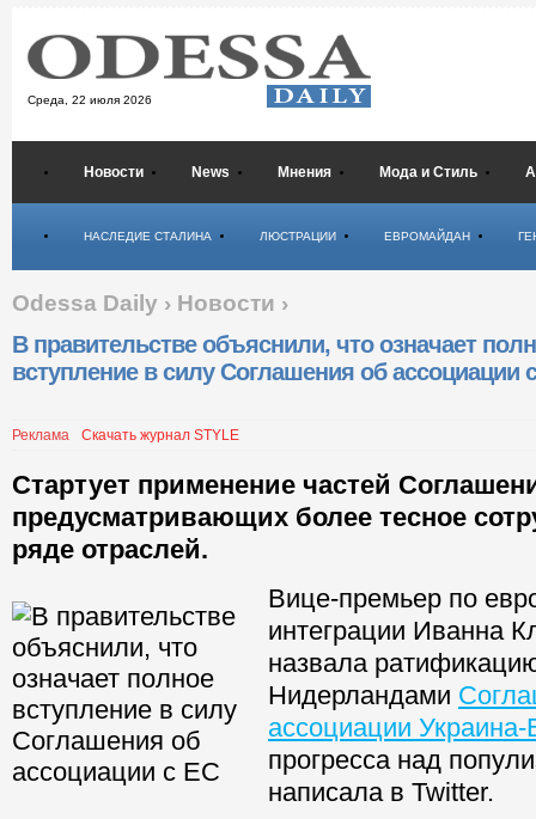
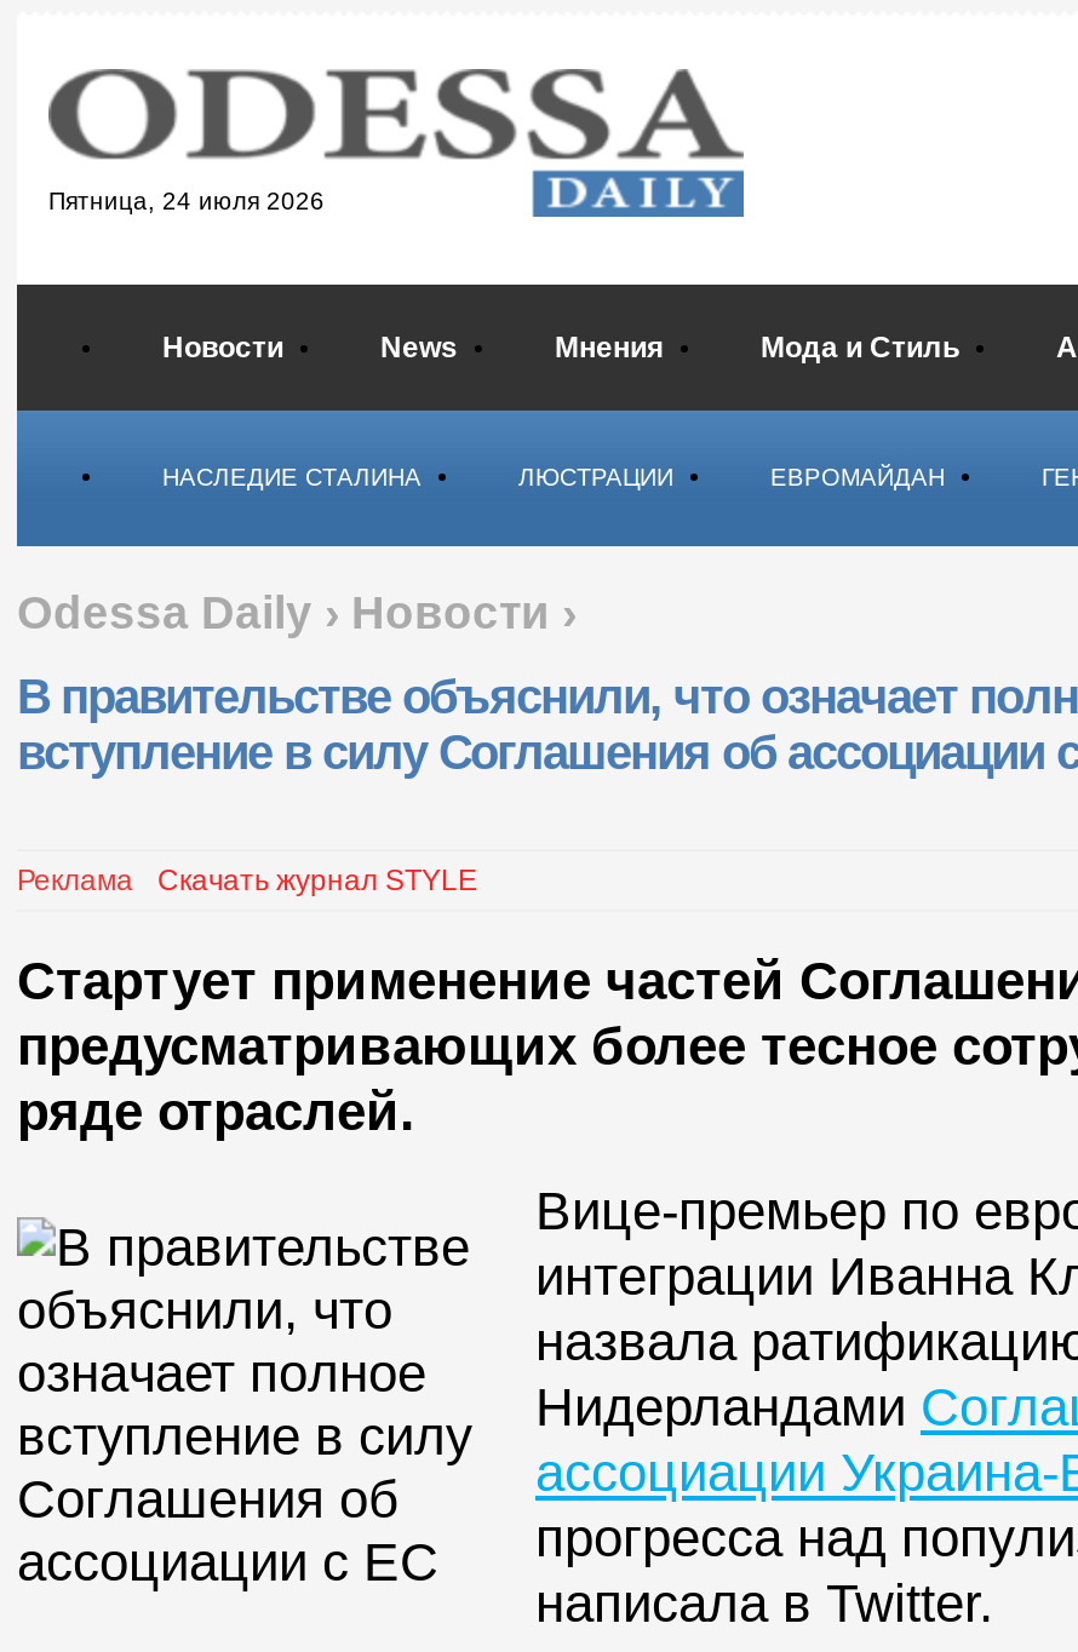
- Среда, 22 июля 2026
+ Пятница, 24 июля 2026
